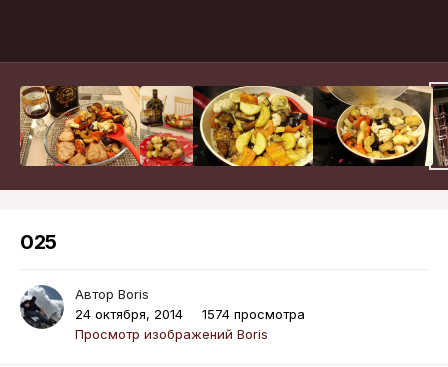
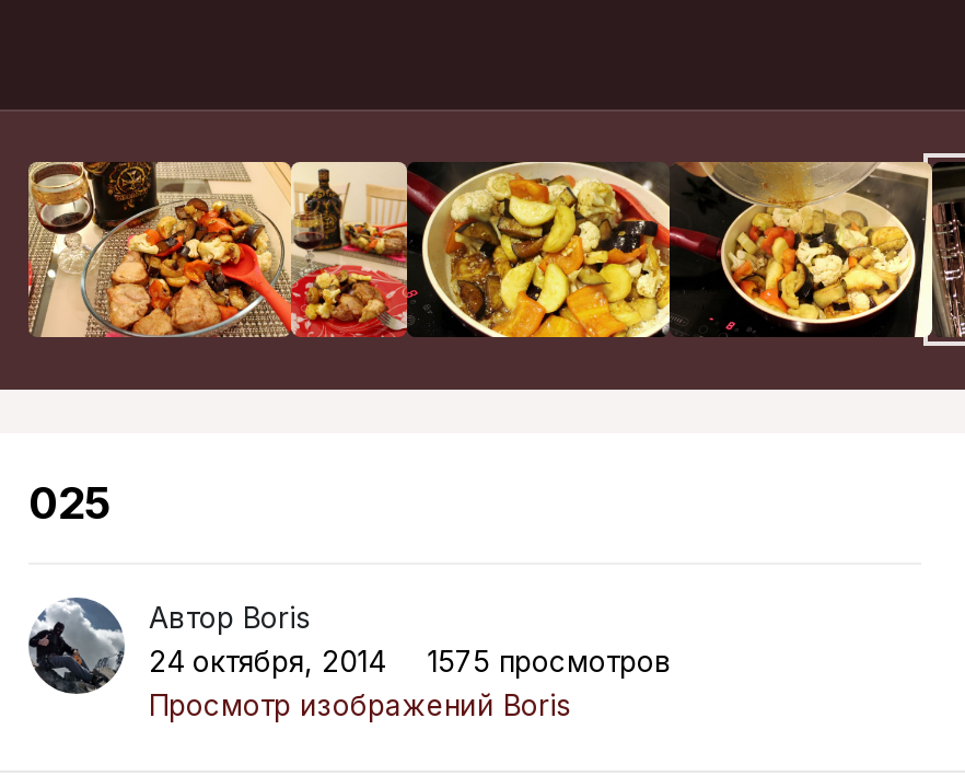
- 24 октября, 2014 1574 просмотра
+ 24 октября, 2014 1575 просмотров
